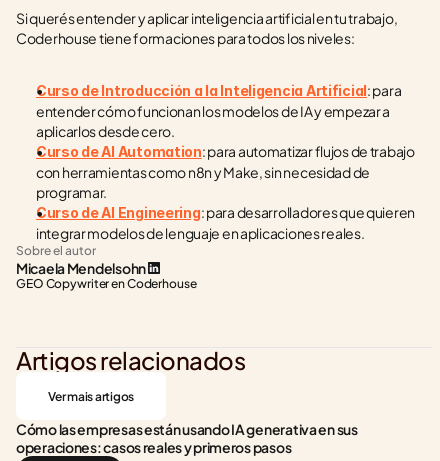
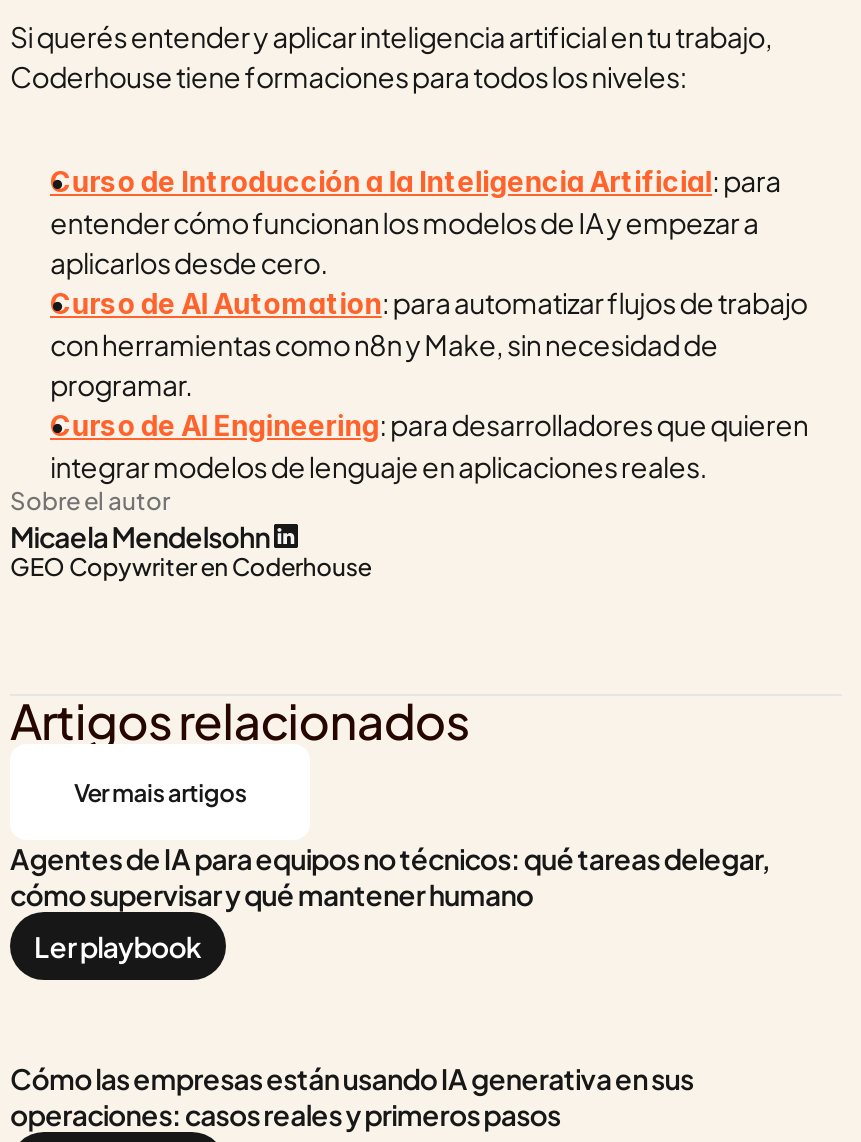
+ Agentes de IA para equipos no técnicos: qué tareas delegar,
+ cómo supervisar y qué mantener humano
+ Ler playbook
